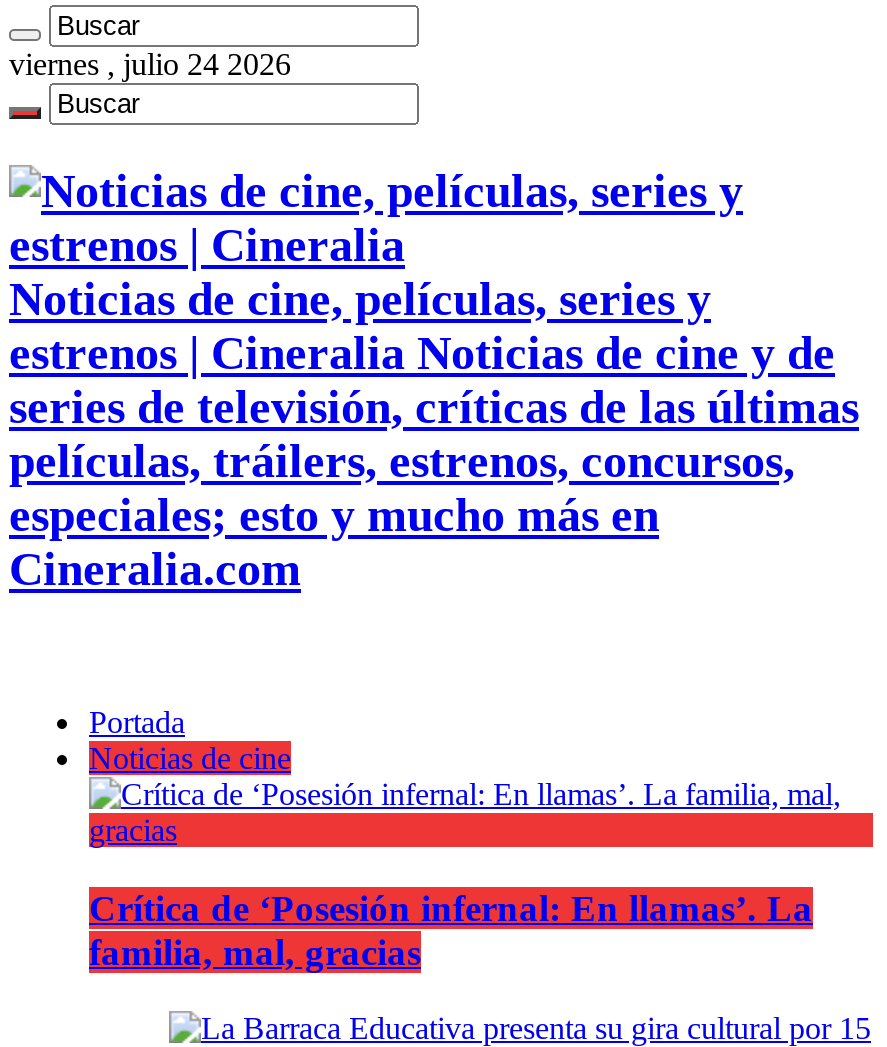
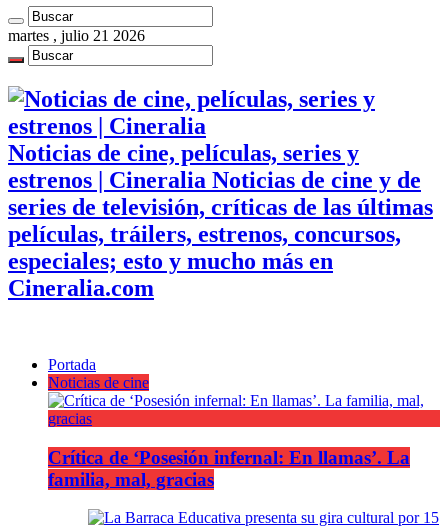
- viernes , julio 24 2026
+ martes , julio 21 2026
